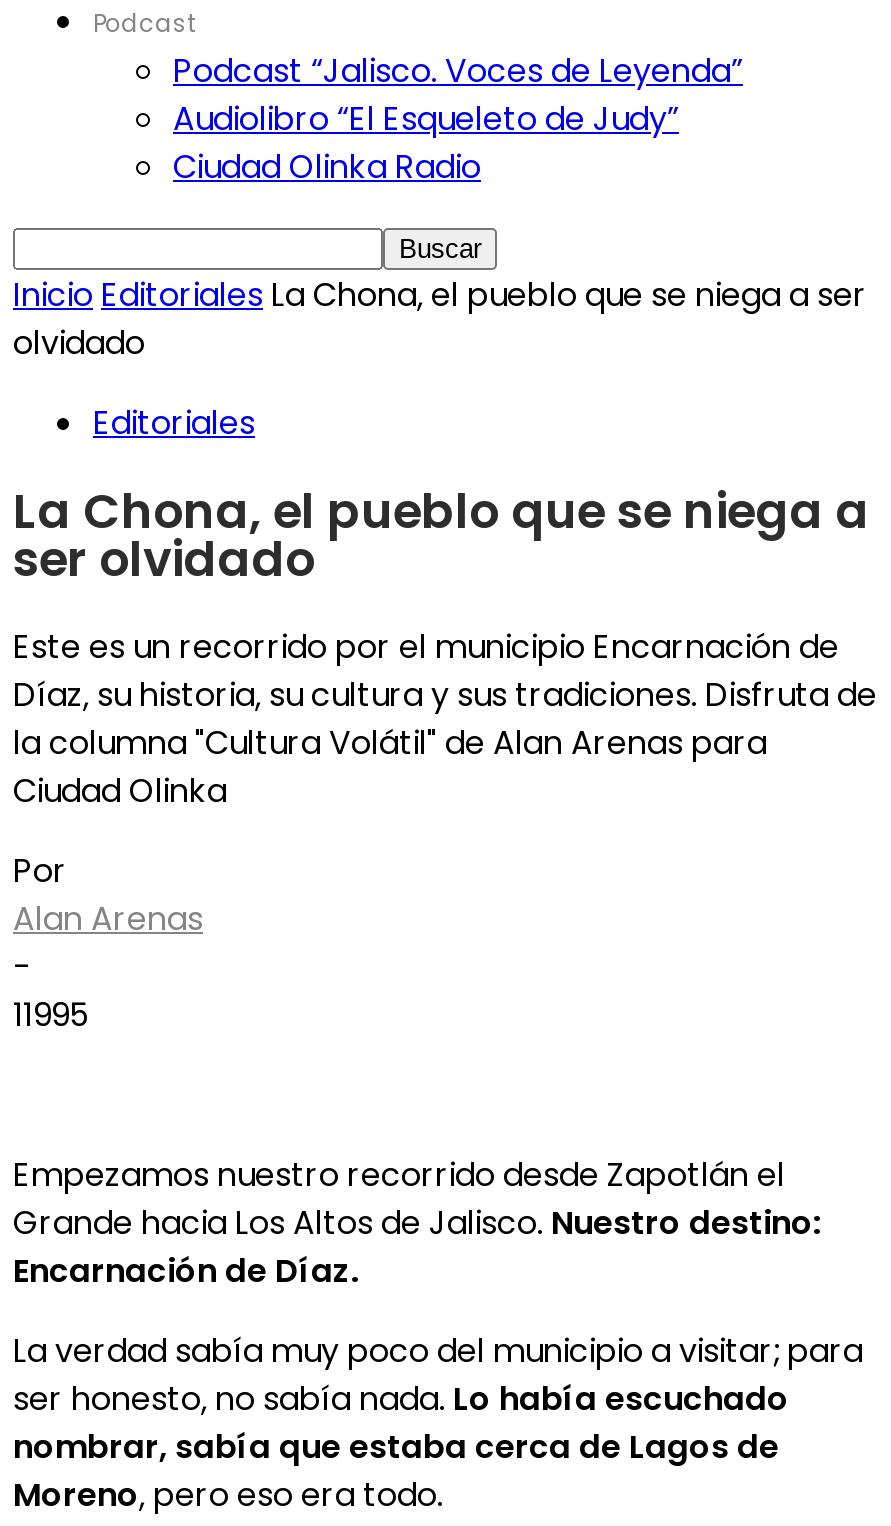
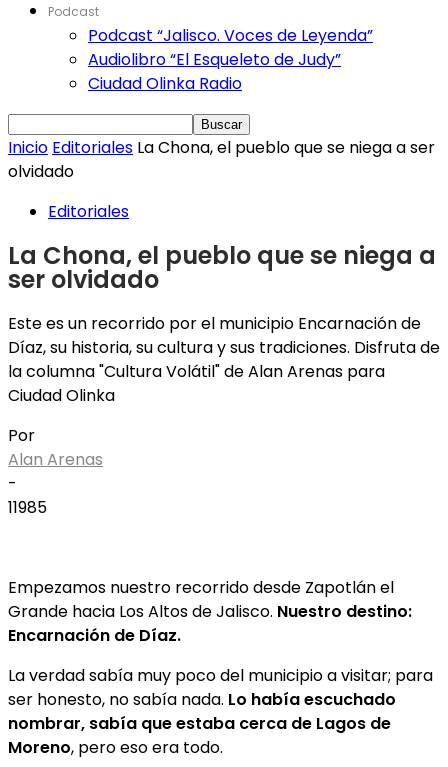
- 11995
+ 11985
